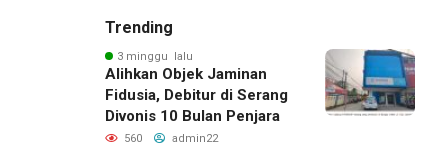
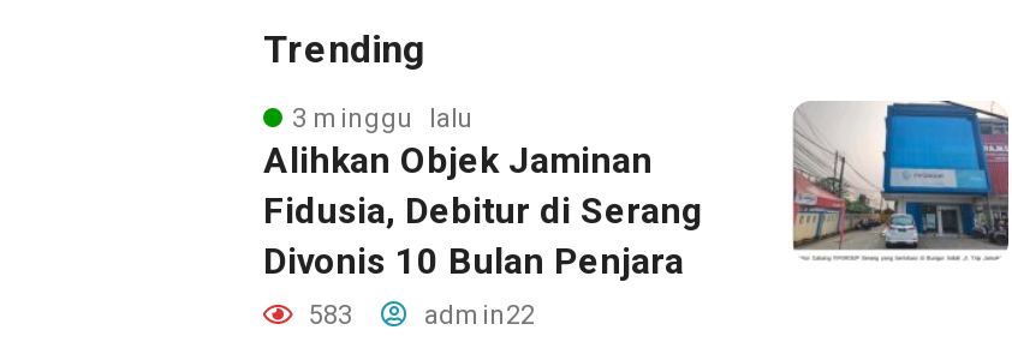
- 560
+ 583
